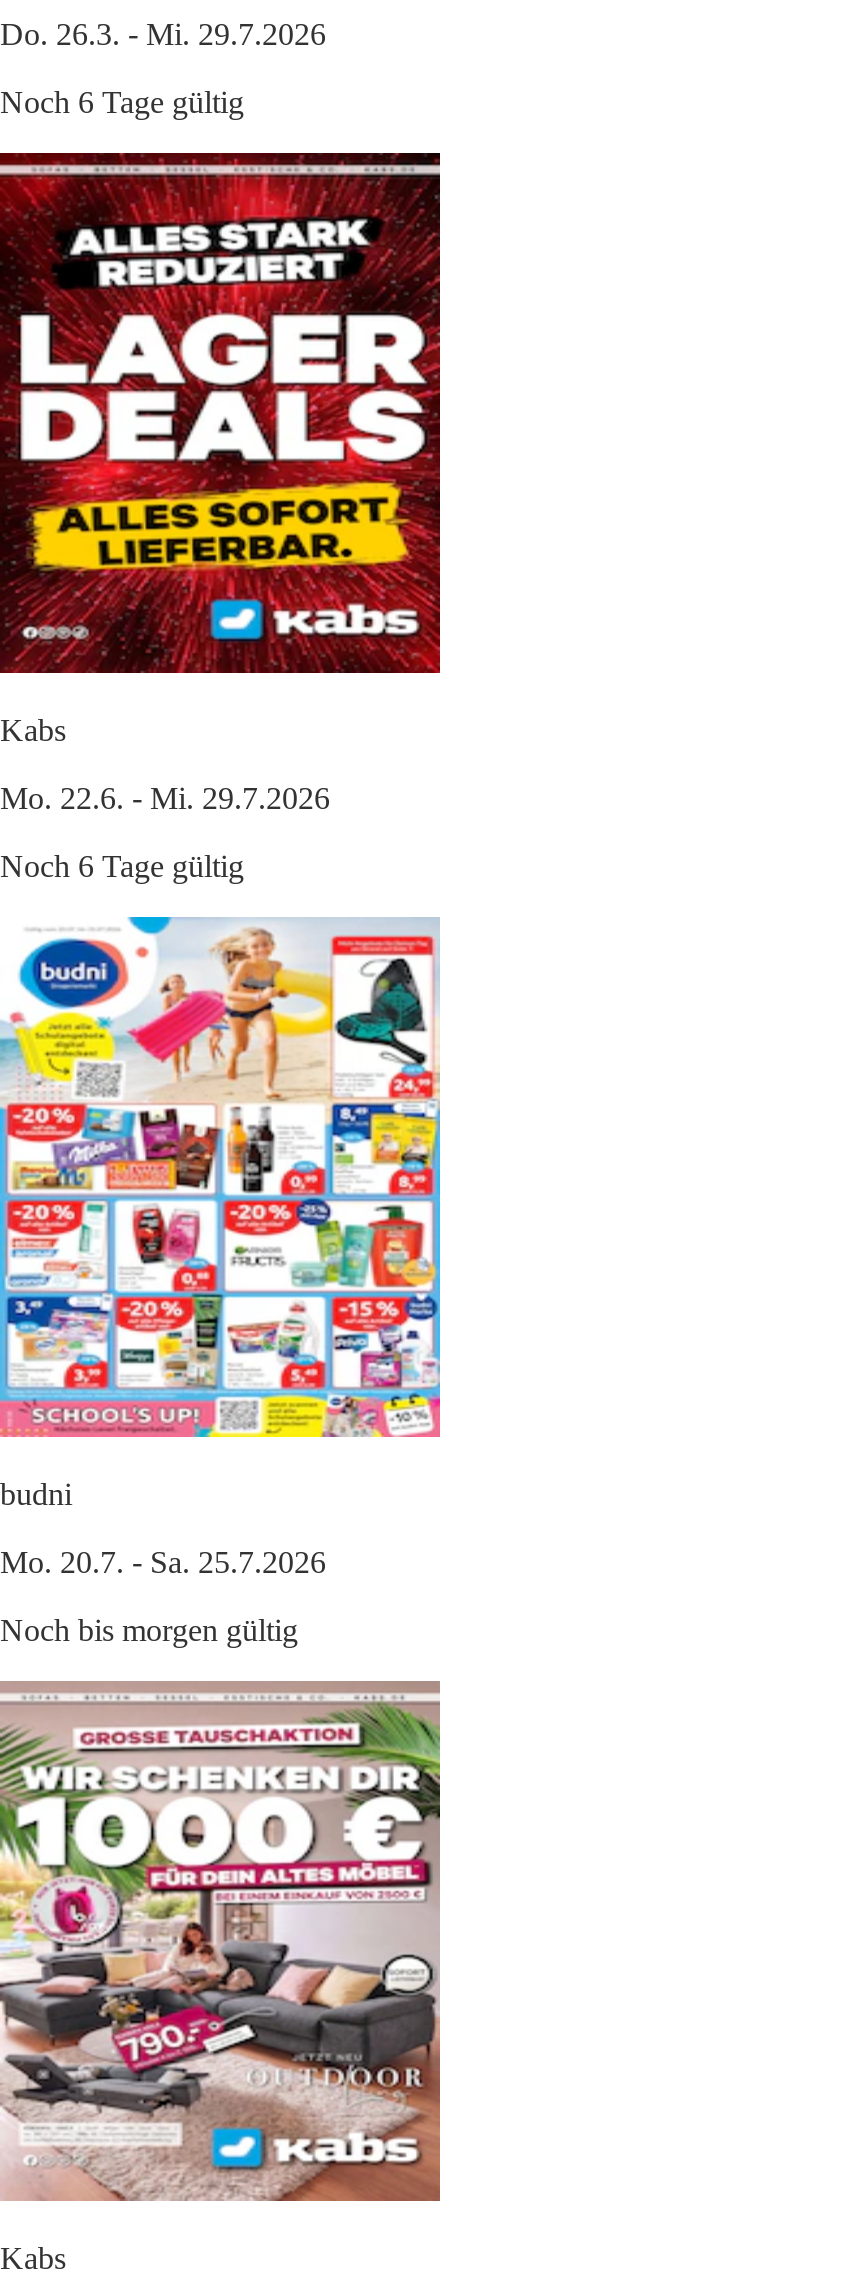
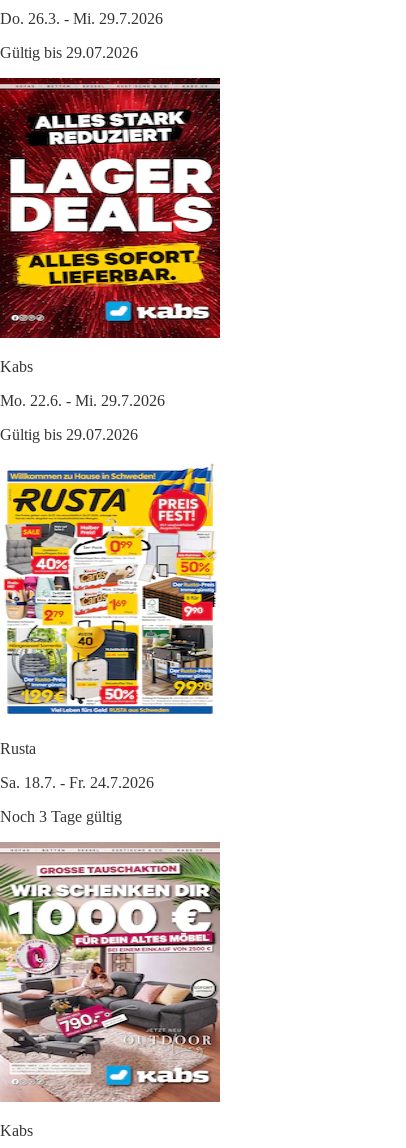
- Noch 6 Tage gültig
+ Gültig bis 29.07.2026

- Noch 6 Tage gültig
+ Gültig bis 29.07.2026

- [image]
- budni
+ [image]
+ Rusta

- Mo. 20.7. - Sa. 25.7.2026
+ Sa. 18.7. - Fr. 24.7.2026

- Noch bis morgen gültig
+ Noch 3 Tage gültig
